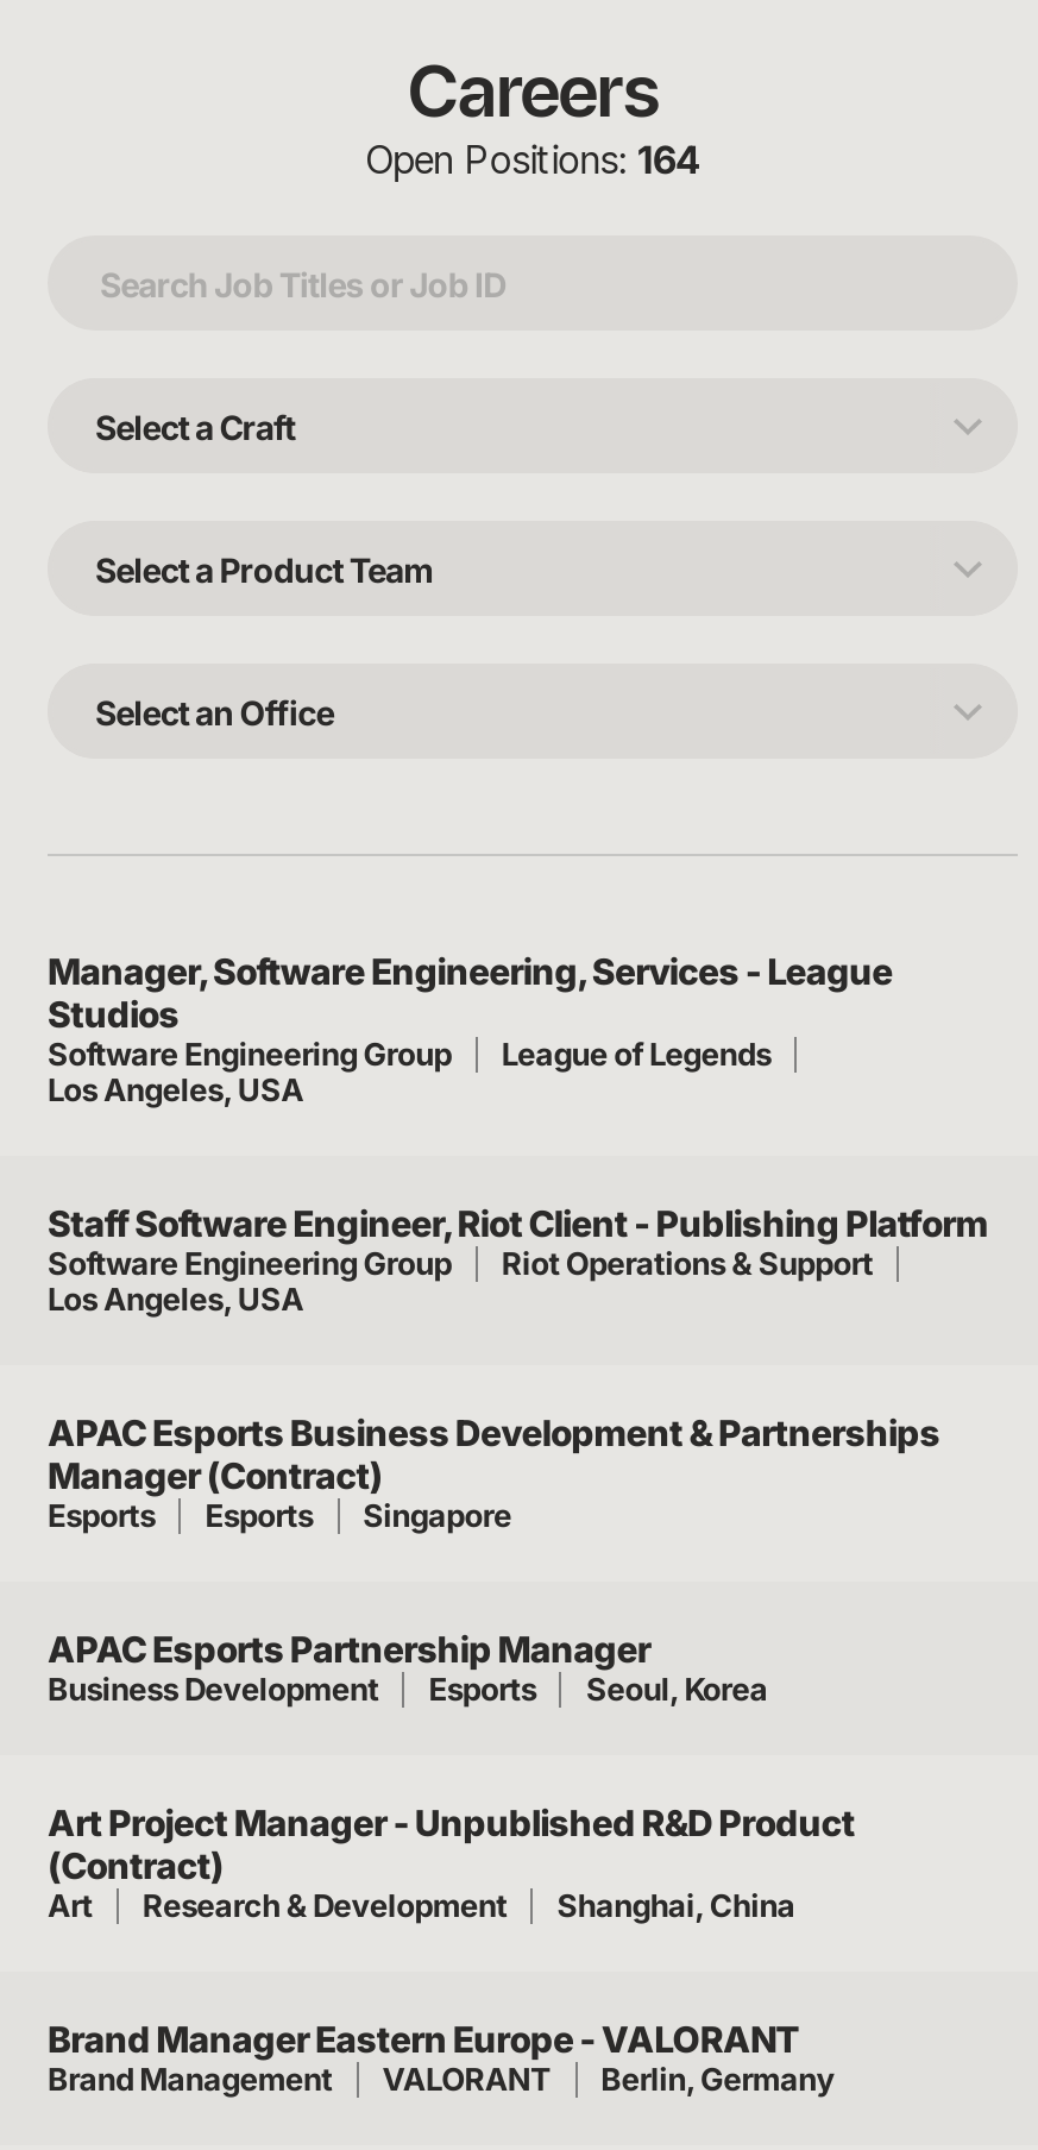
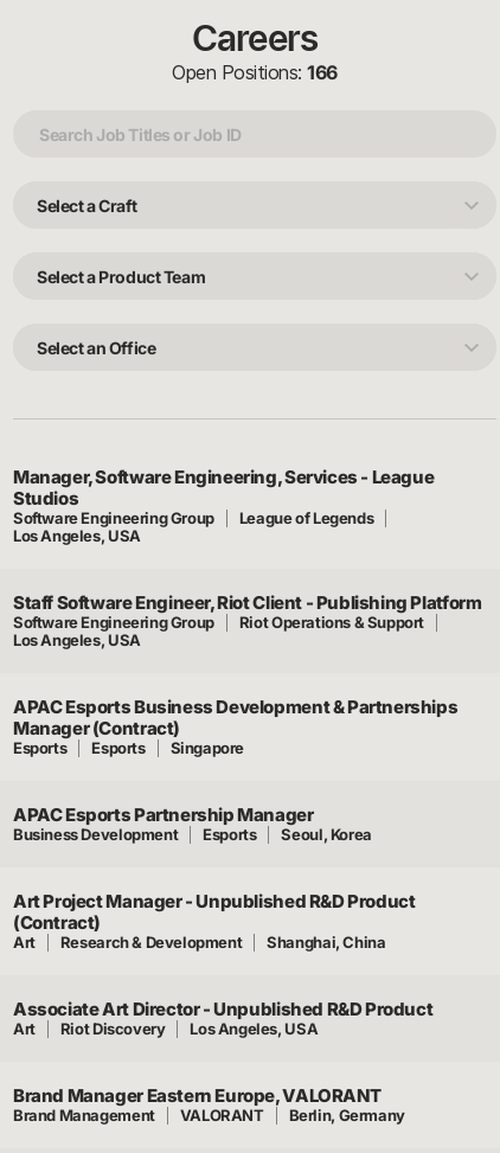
- Open Positions: 164
+ Open Positions: 166

- Brand Manager Eastern Europe - VALORANT
+ Associate Art Director - Unpublished R&D Product
+ Art
+ Riot Discovery
+ Los Angeles, USA
+ Brand Manager Eastern Europe, VALORANT
